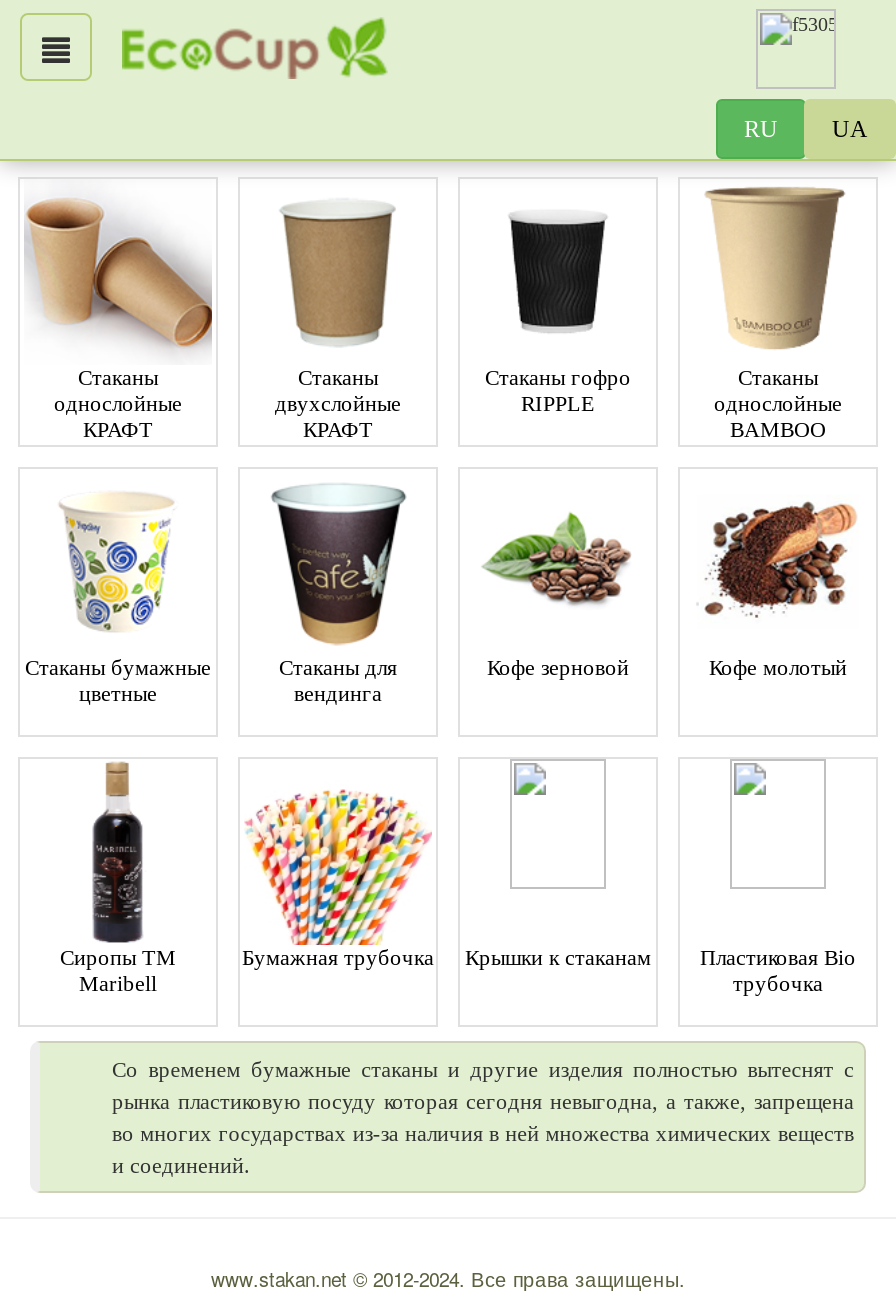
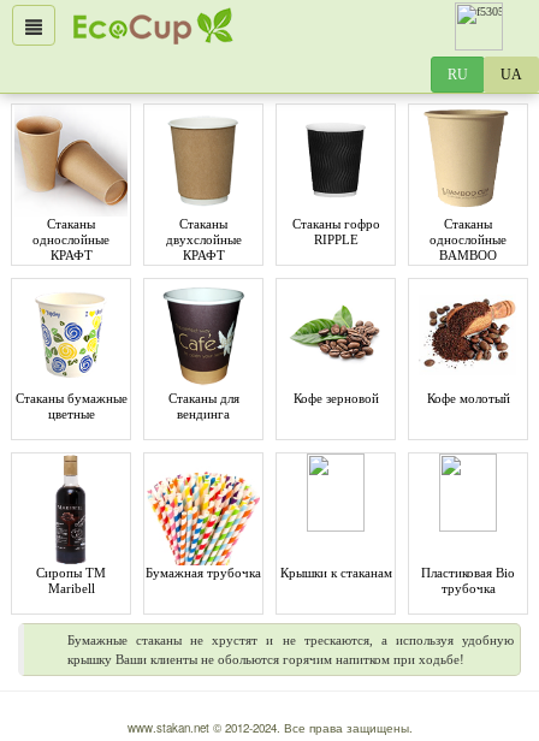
- Со временем бумажные стаканы и другие изделия полностью вытеснят с
- рынка пластиковую посуду которая сегодня невыгодна, а также, запрещена
- во многих государствах из-за наличия в ней множества химических веществ
- и соединений.
+ Бумажные стаканы не хрустят и не трескаются, а используя удобную
+ крышку Ваши клиенты не обольются горячим напитком при ходьбе!
